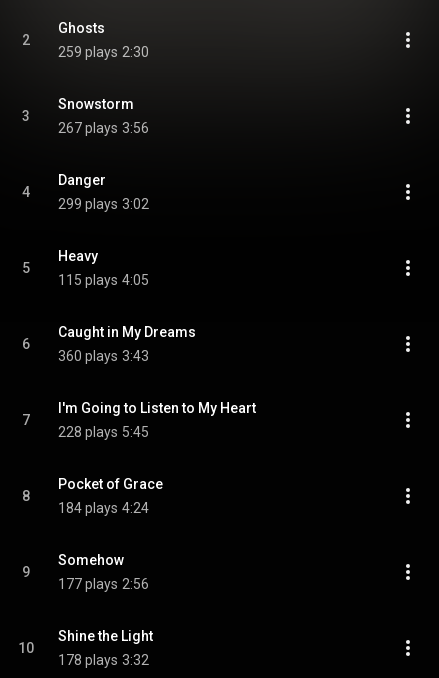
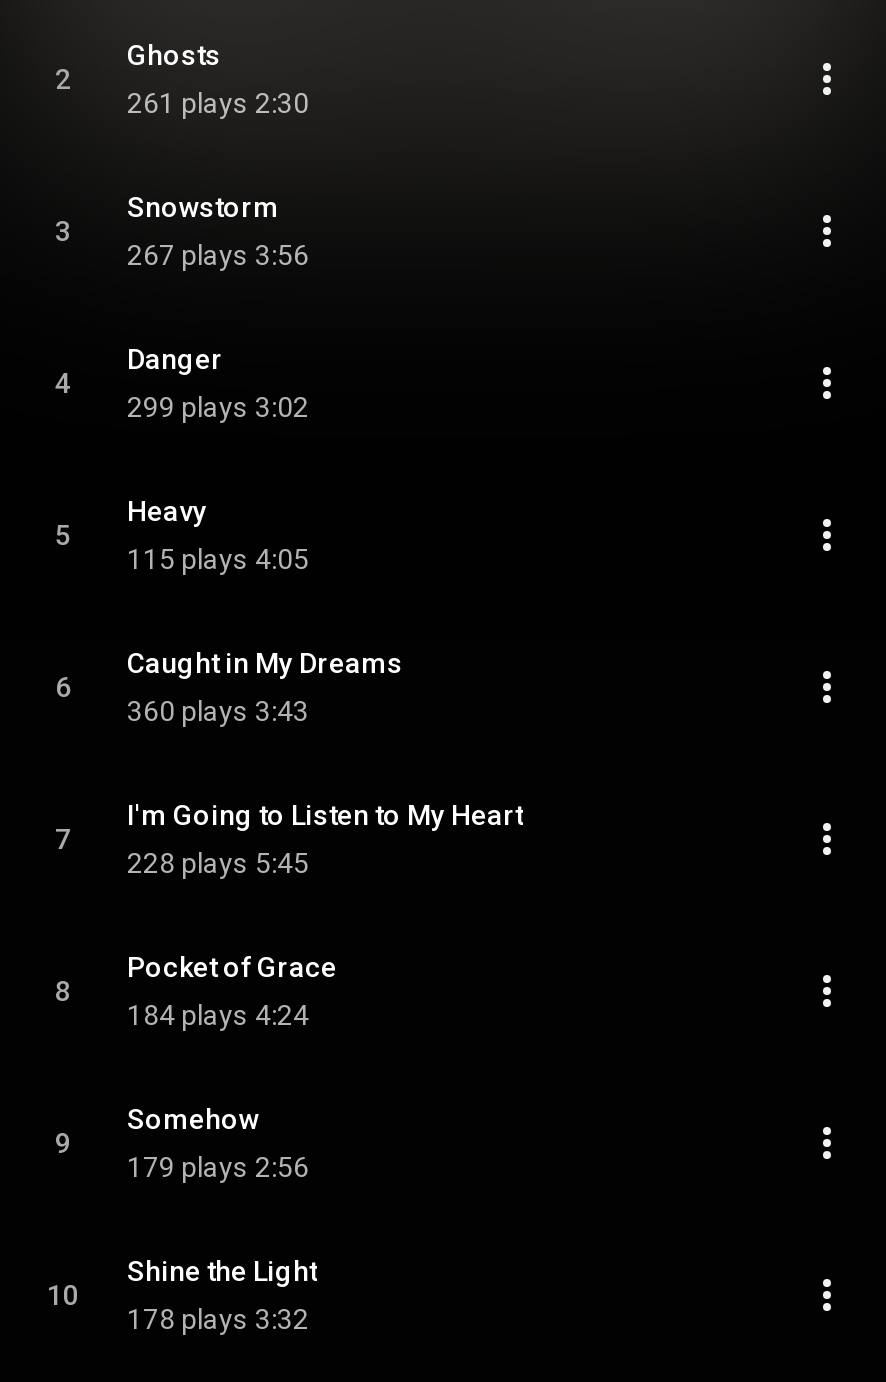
- 259 plays 2:30
+ 261 plays 2:30

- 177 plays 2:56
+ 179 plays 2:56
